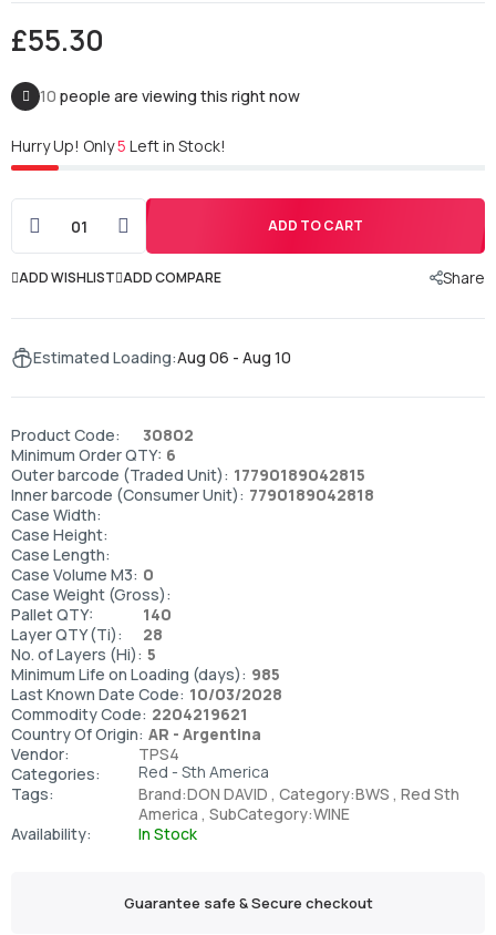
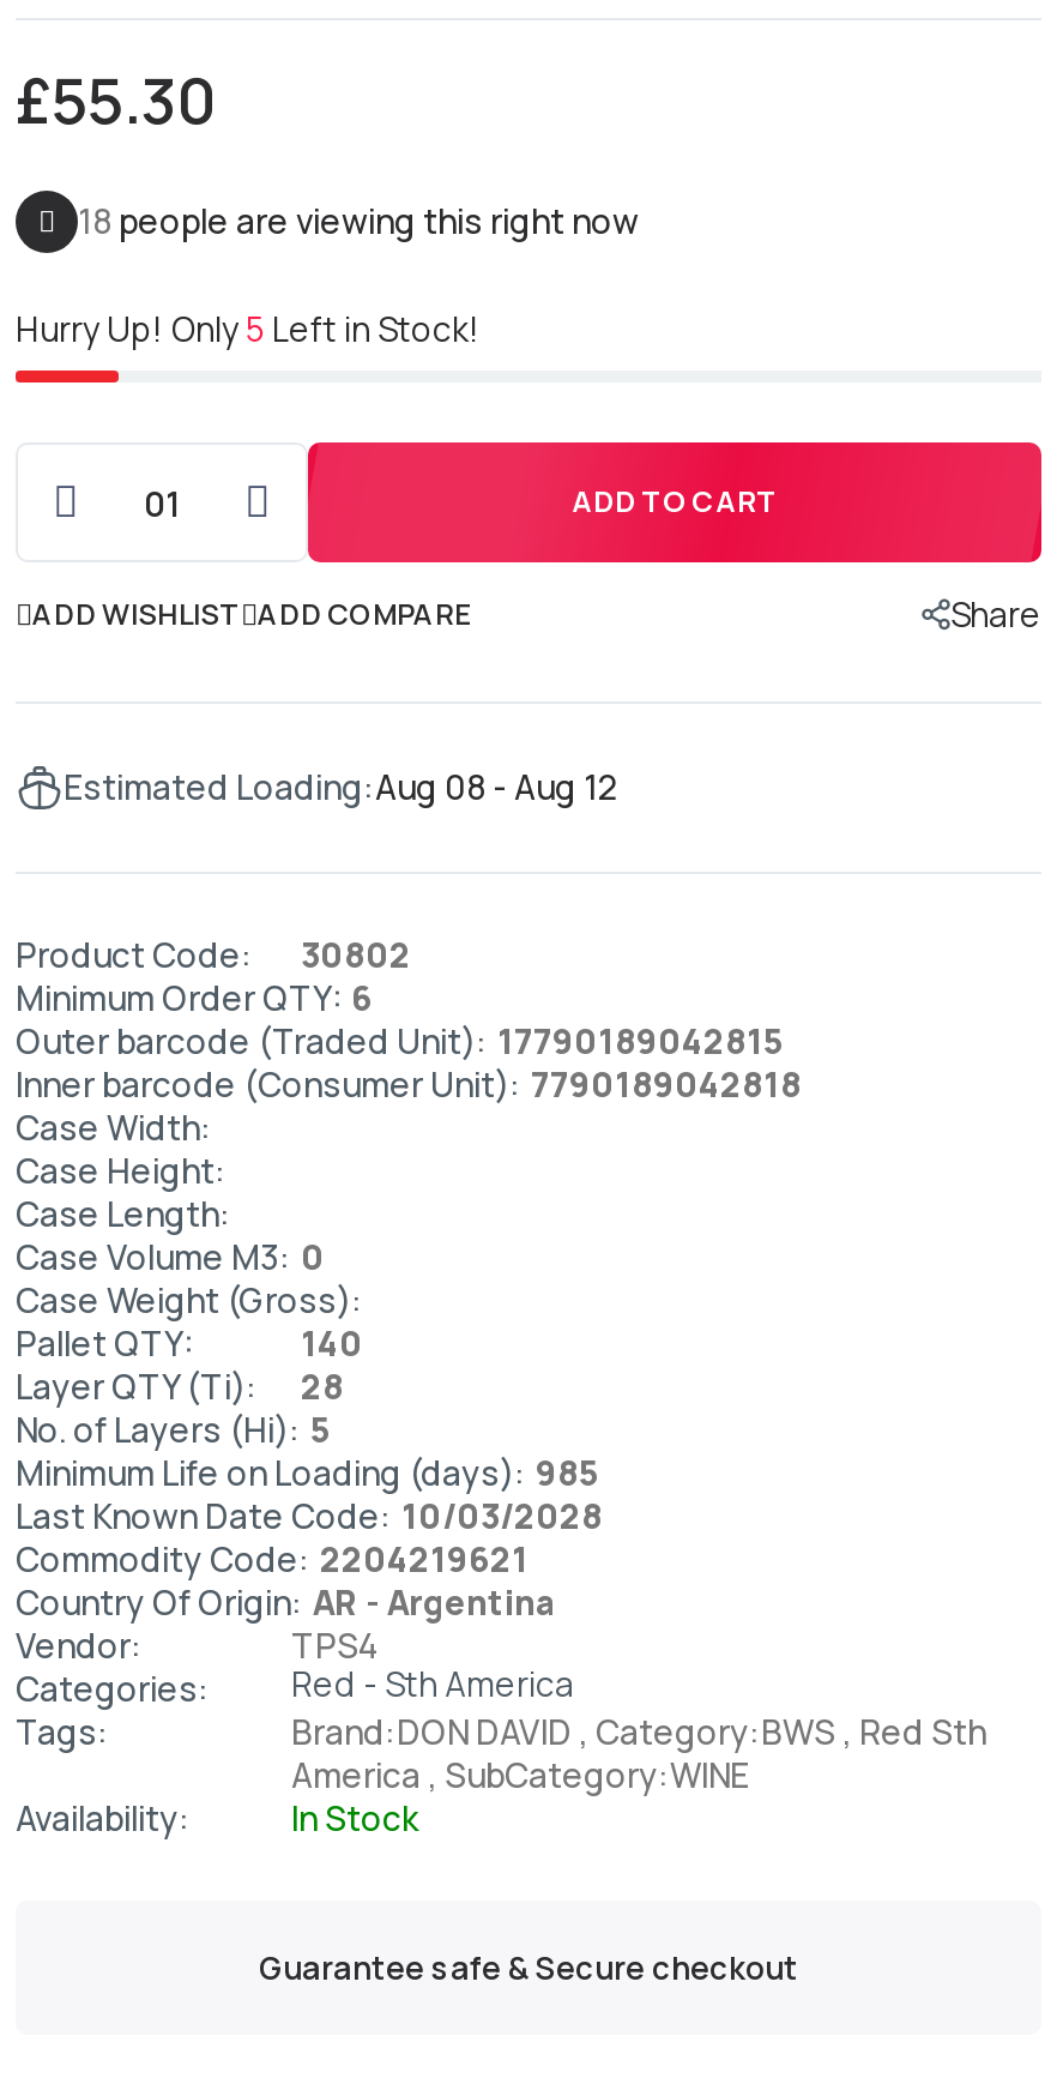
- 10 people are viewing this right now
+ 18 people are viewing this right now

- Estimated Loading:Aug 06 - Aug 10
+ Estimated Loading:Aug 08 - Aug 12
